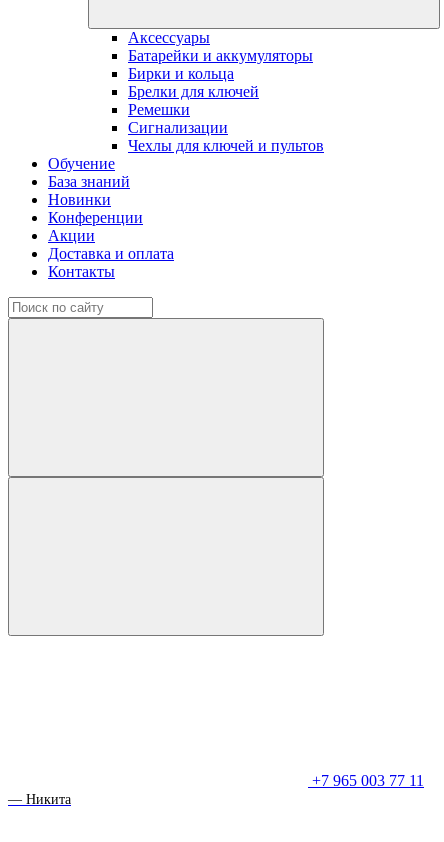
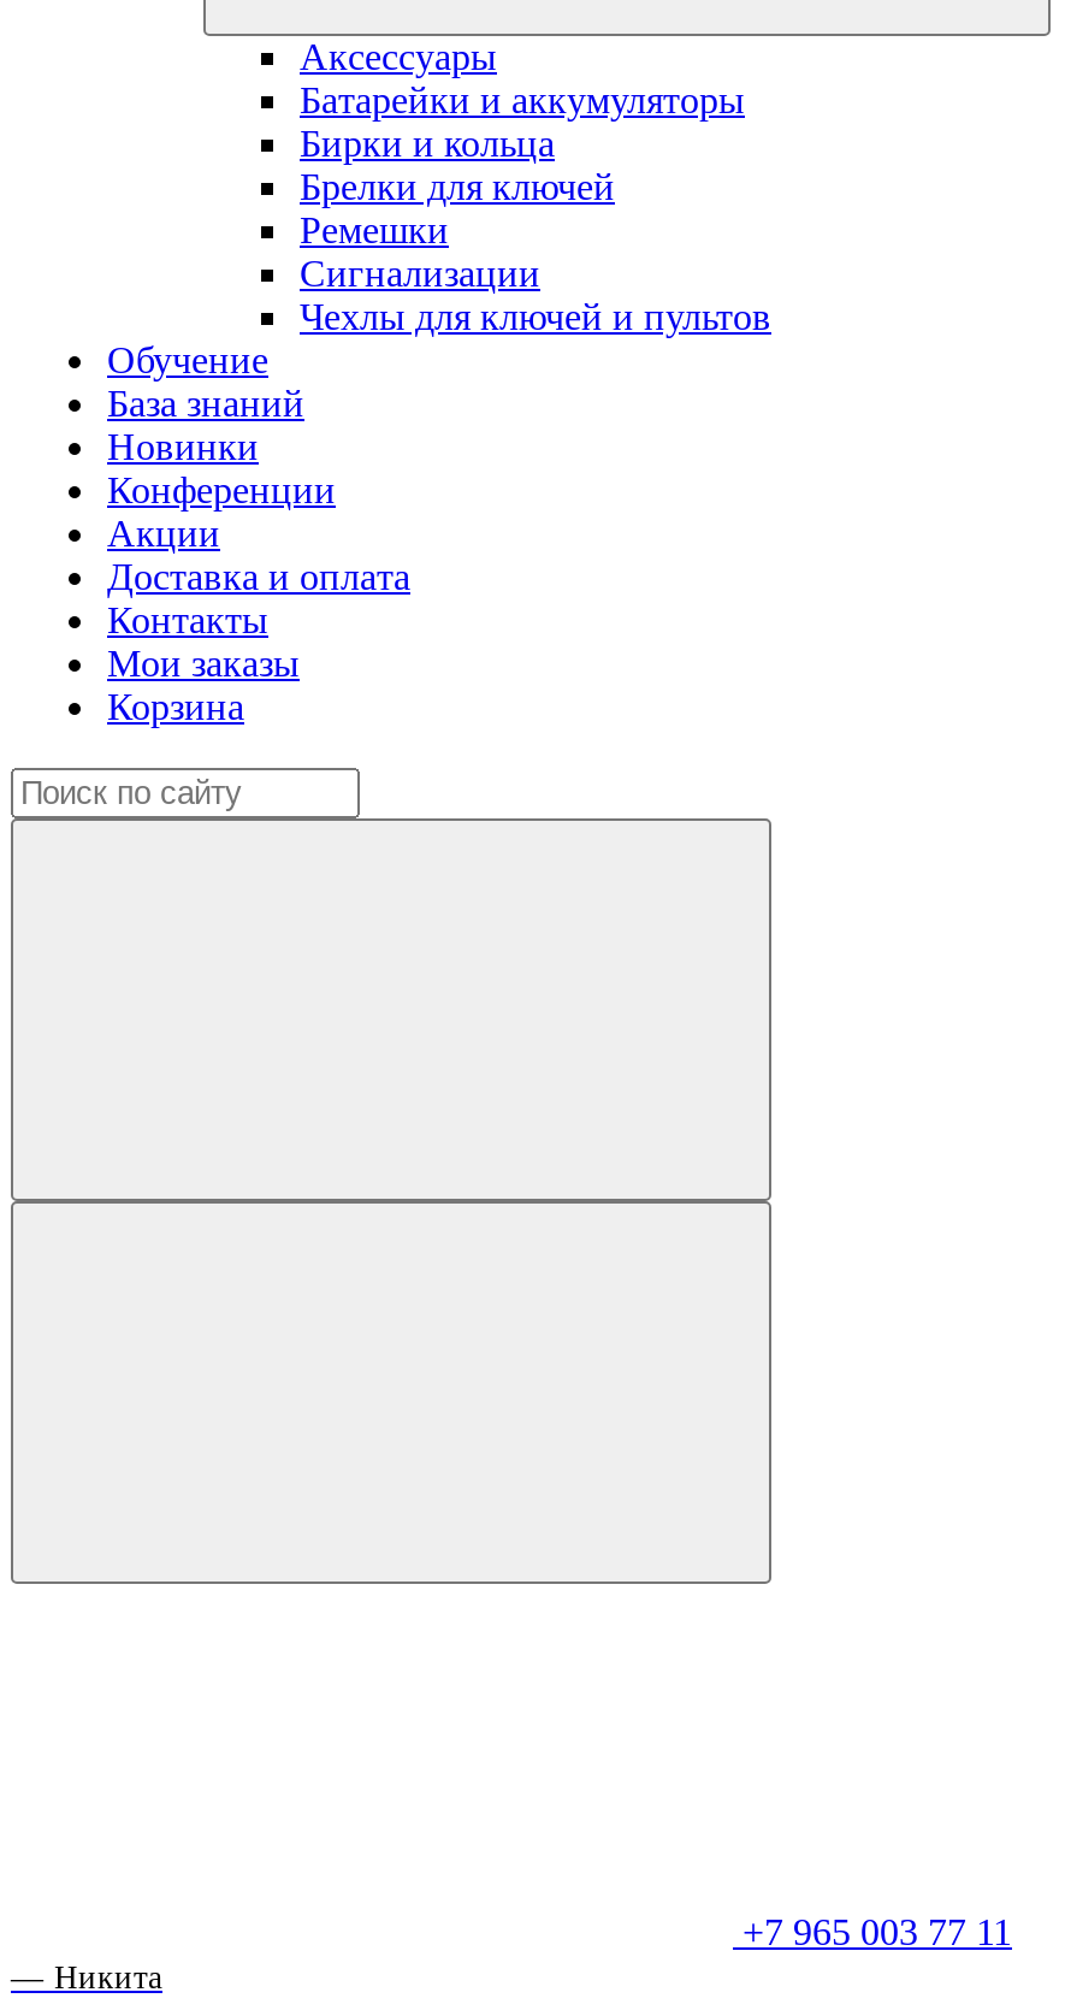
+ Мои заказы
+ Корзина
